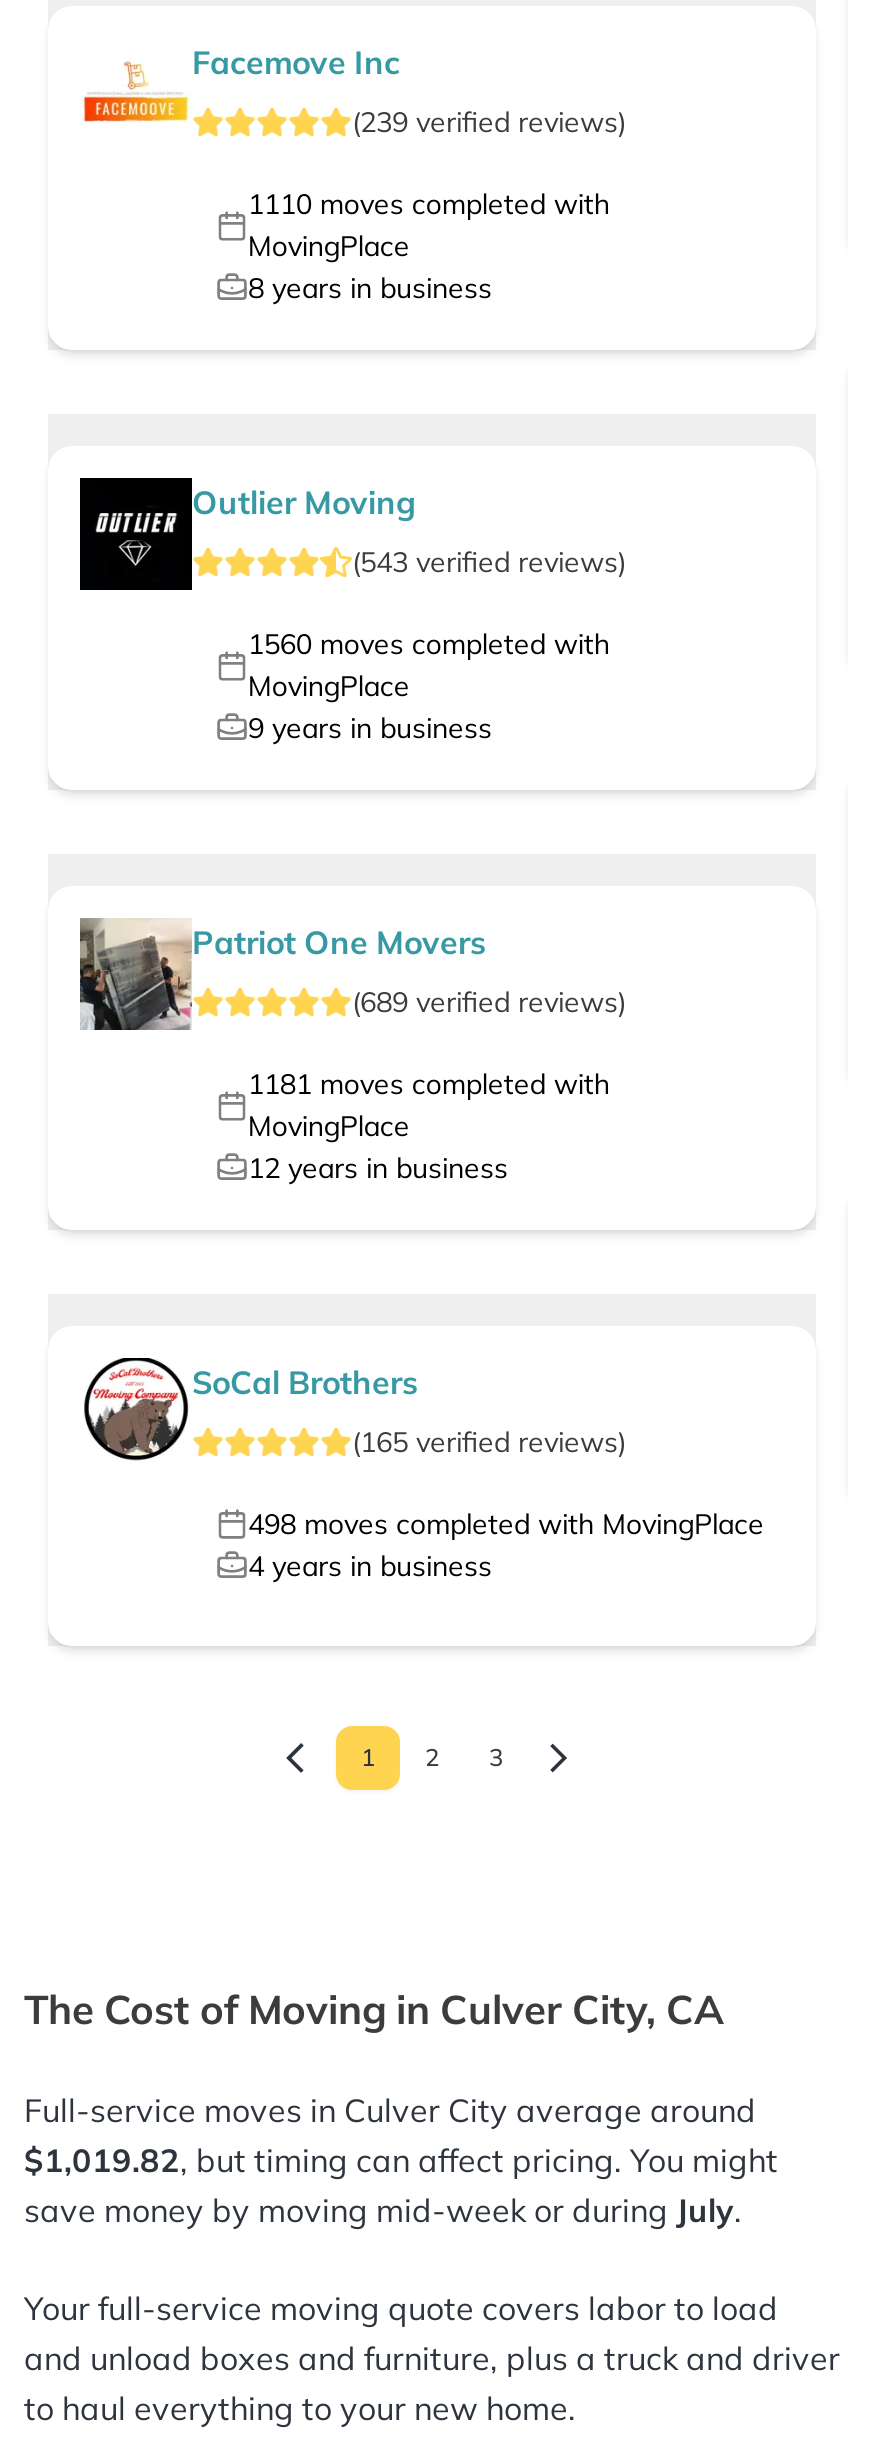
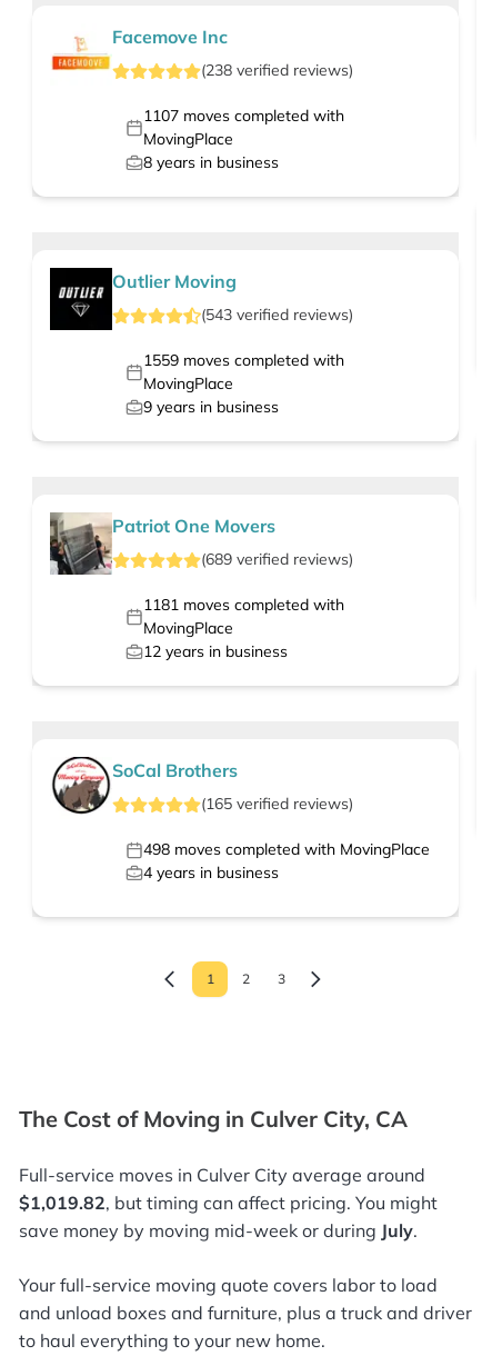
- (239 verified reviews)
+ (238 verified reviews)

- 1110 moves completed with
+ 1107 moves completed with

- 1560 moves completed with
+ 1559 moves completed with
